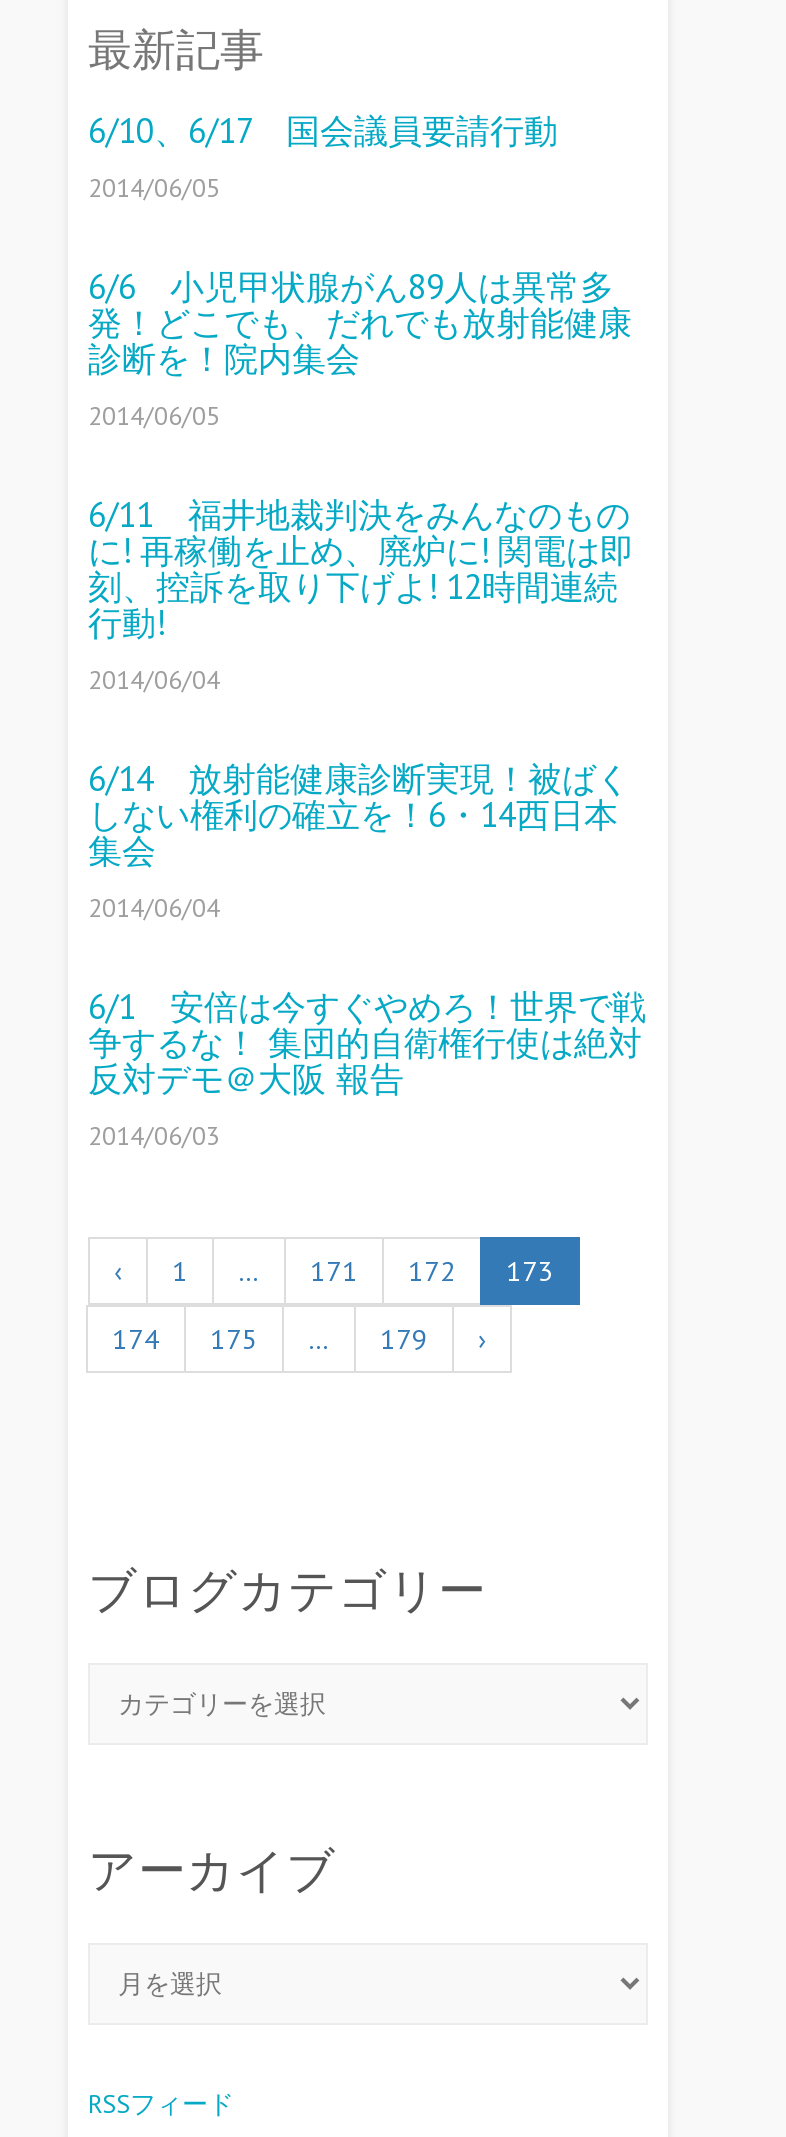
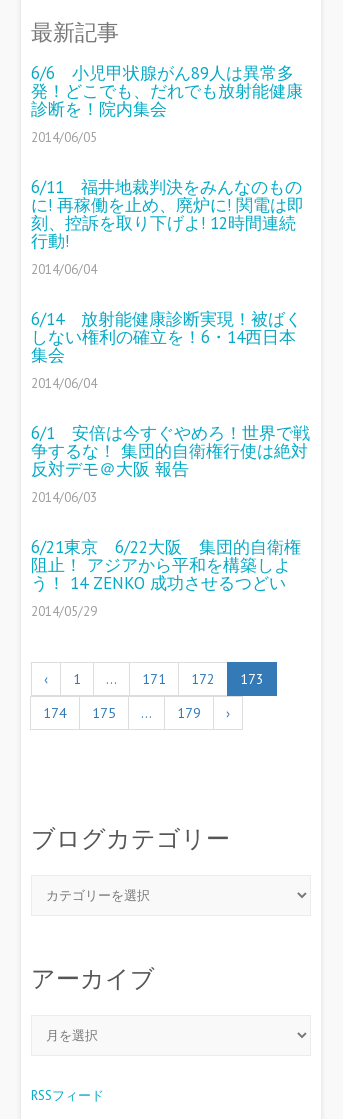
- 6/10、6/17 国会議員要請行動
- 2014/06/05

moved up: 6/6 小児甲状腺がん89人は異常多 | 発！どこでも、だれでも放射能健康 | 診断を！院内集会 | ... | 反対デモ＠大阪 報告 | 2014/06/03

+ 6/21東京 6/22大阪 集団的自衛権
+ 阻止！ アジアから平和を構築しよ
+ う！ 14 ZENKO 成功させるつどい
+ 2014/05/29
